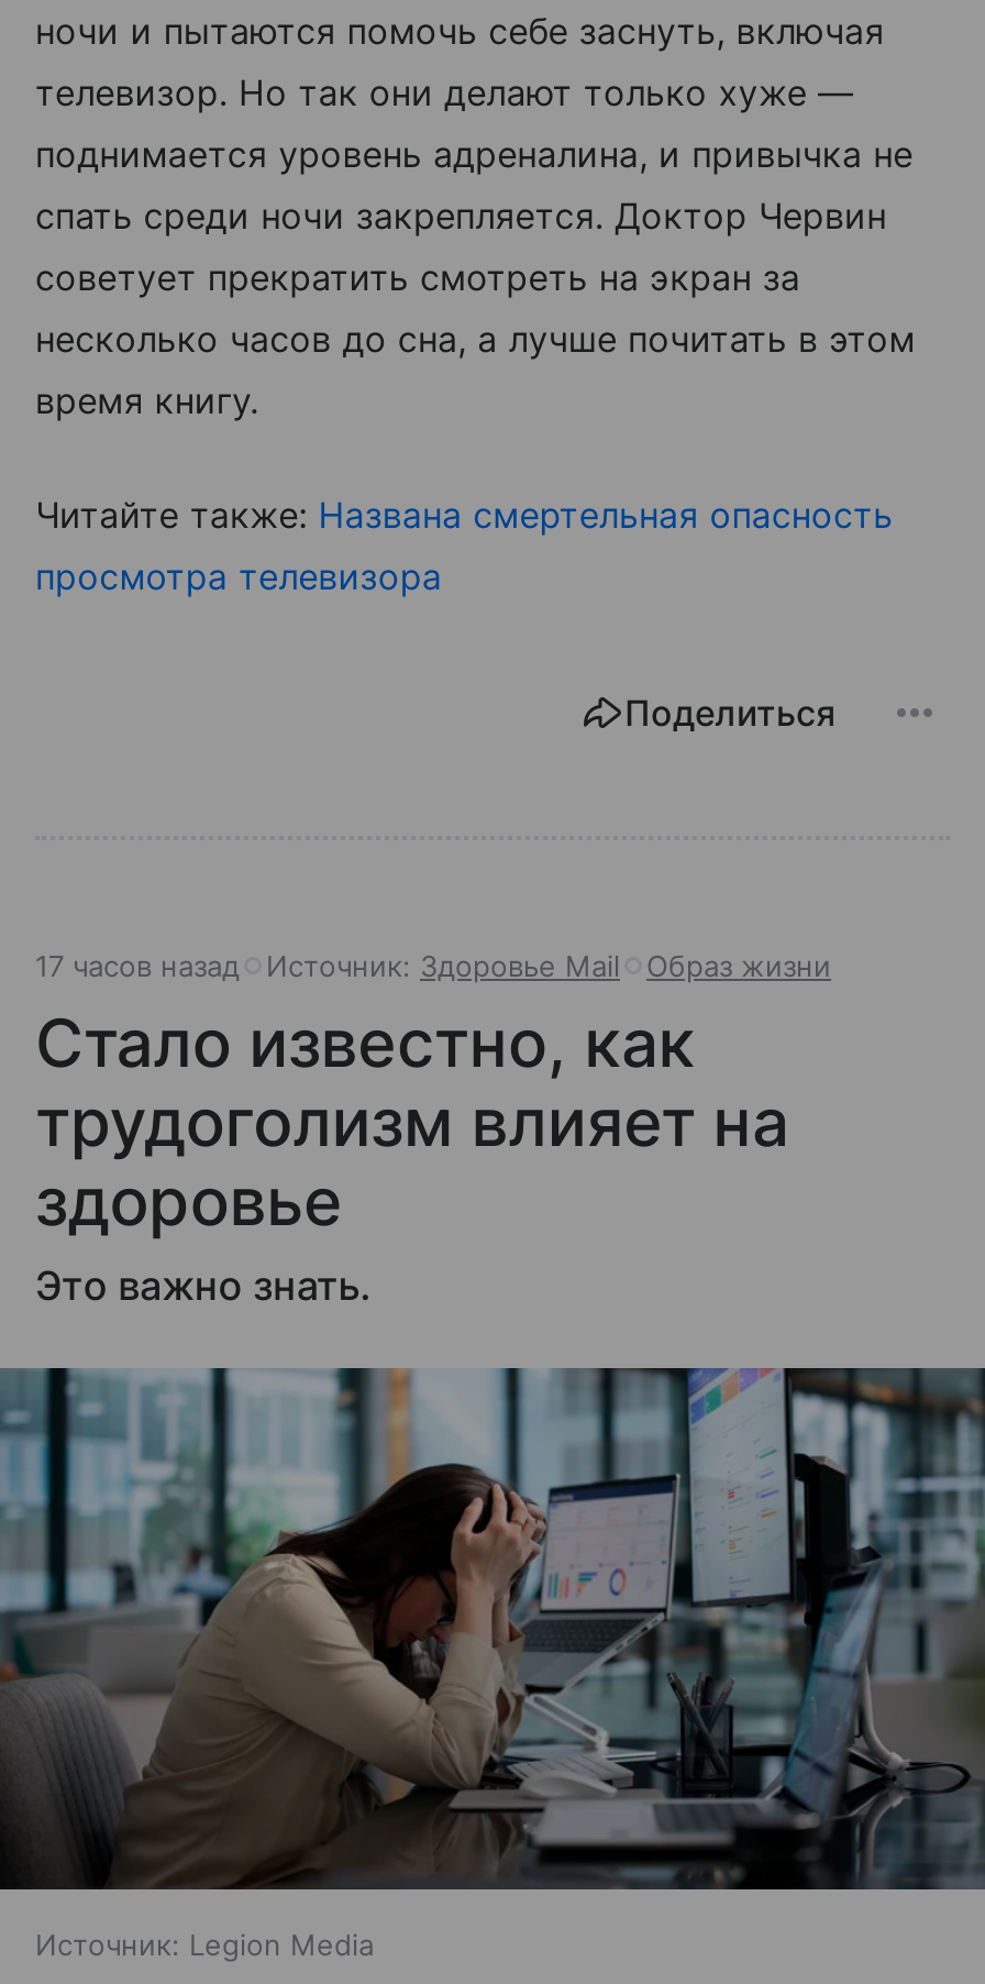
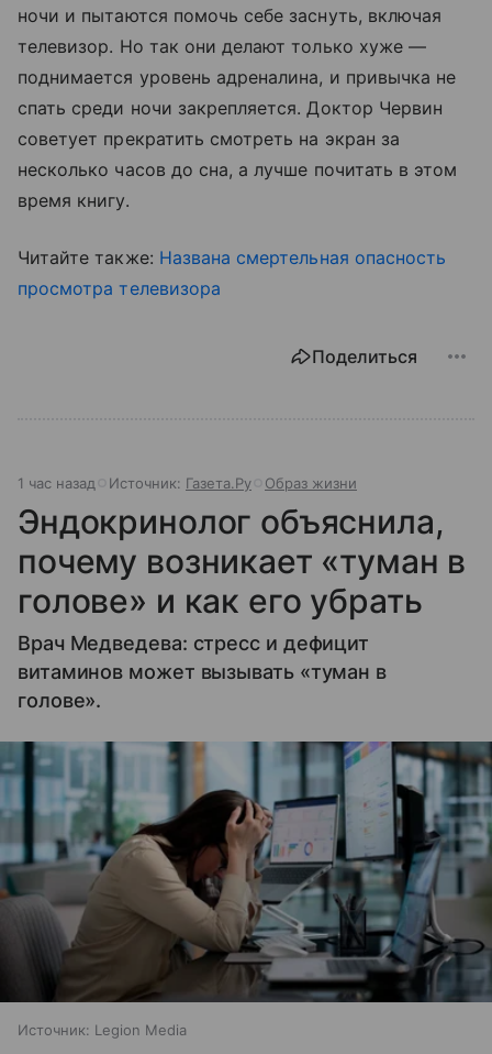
- 17 часов назад
- Источник: Здоровье Mail
+ 1 час назад
+ Источник: Газета.Ру

- Стало известно, как
- трудоголизм влияет на
- здоровье
- Это важно знать.
+ Эндокринолог объяснила,
+ почему возникает «туман в
+ голове» и как его убрать
+ Врач Медведева: стресс и дефицит
+ витаминов может вызывать «туман в
+ голове».
